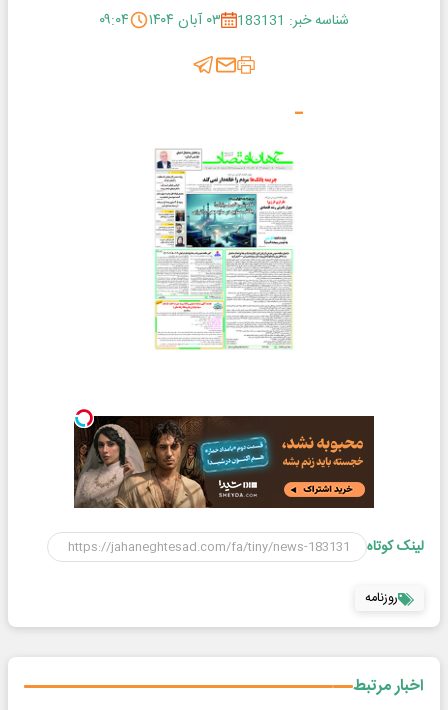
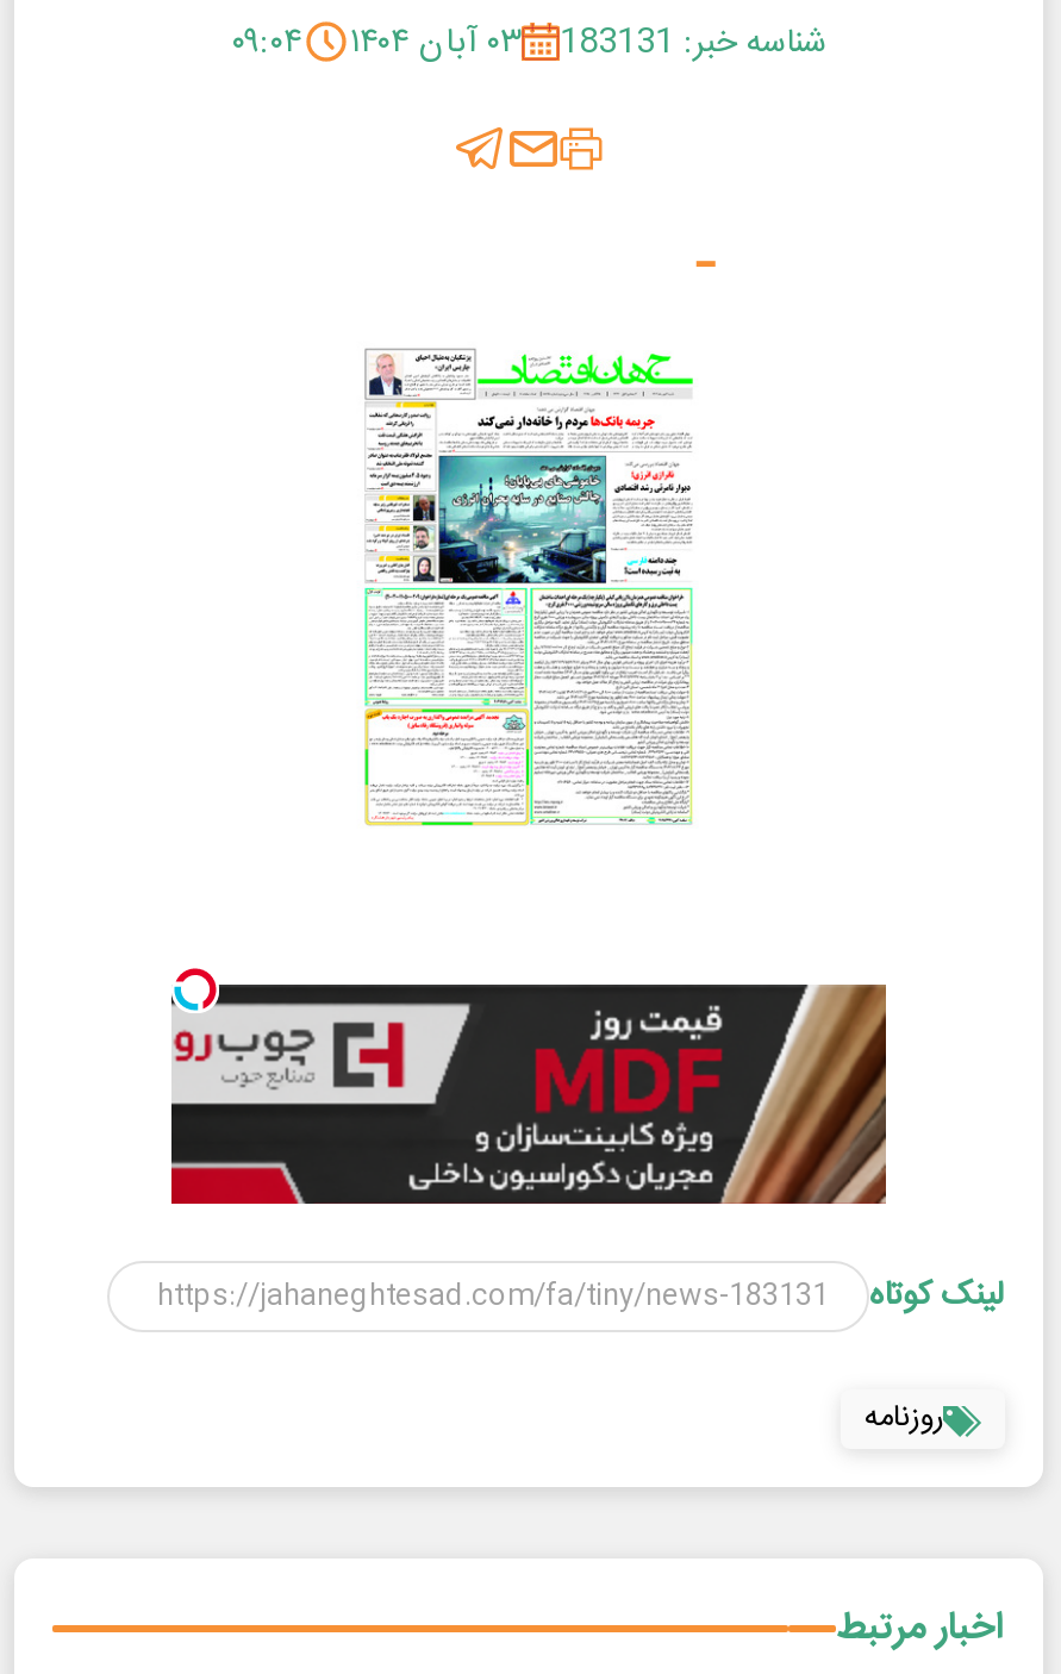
- [image]
+ [image]
